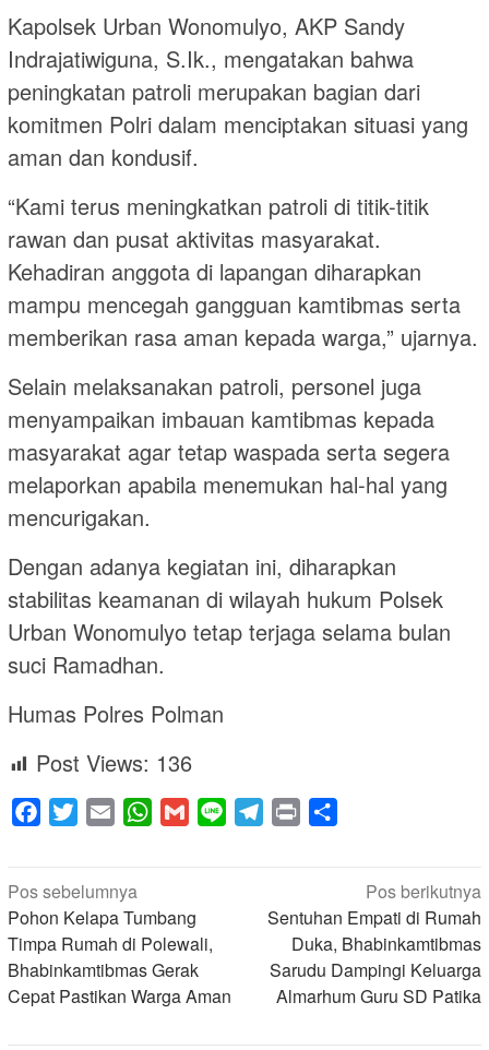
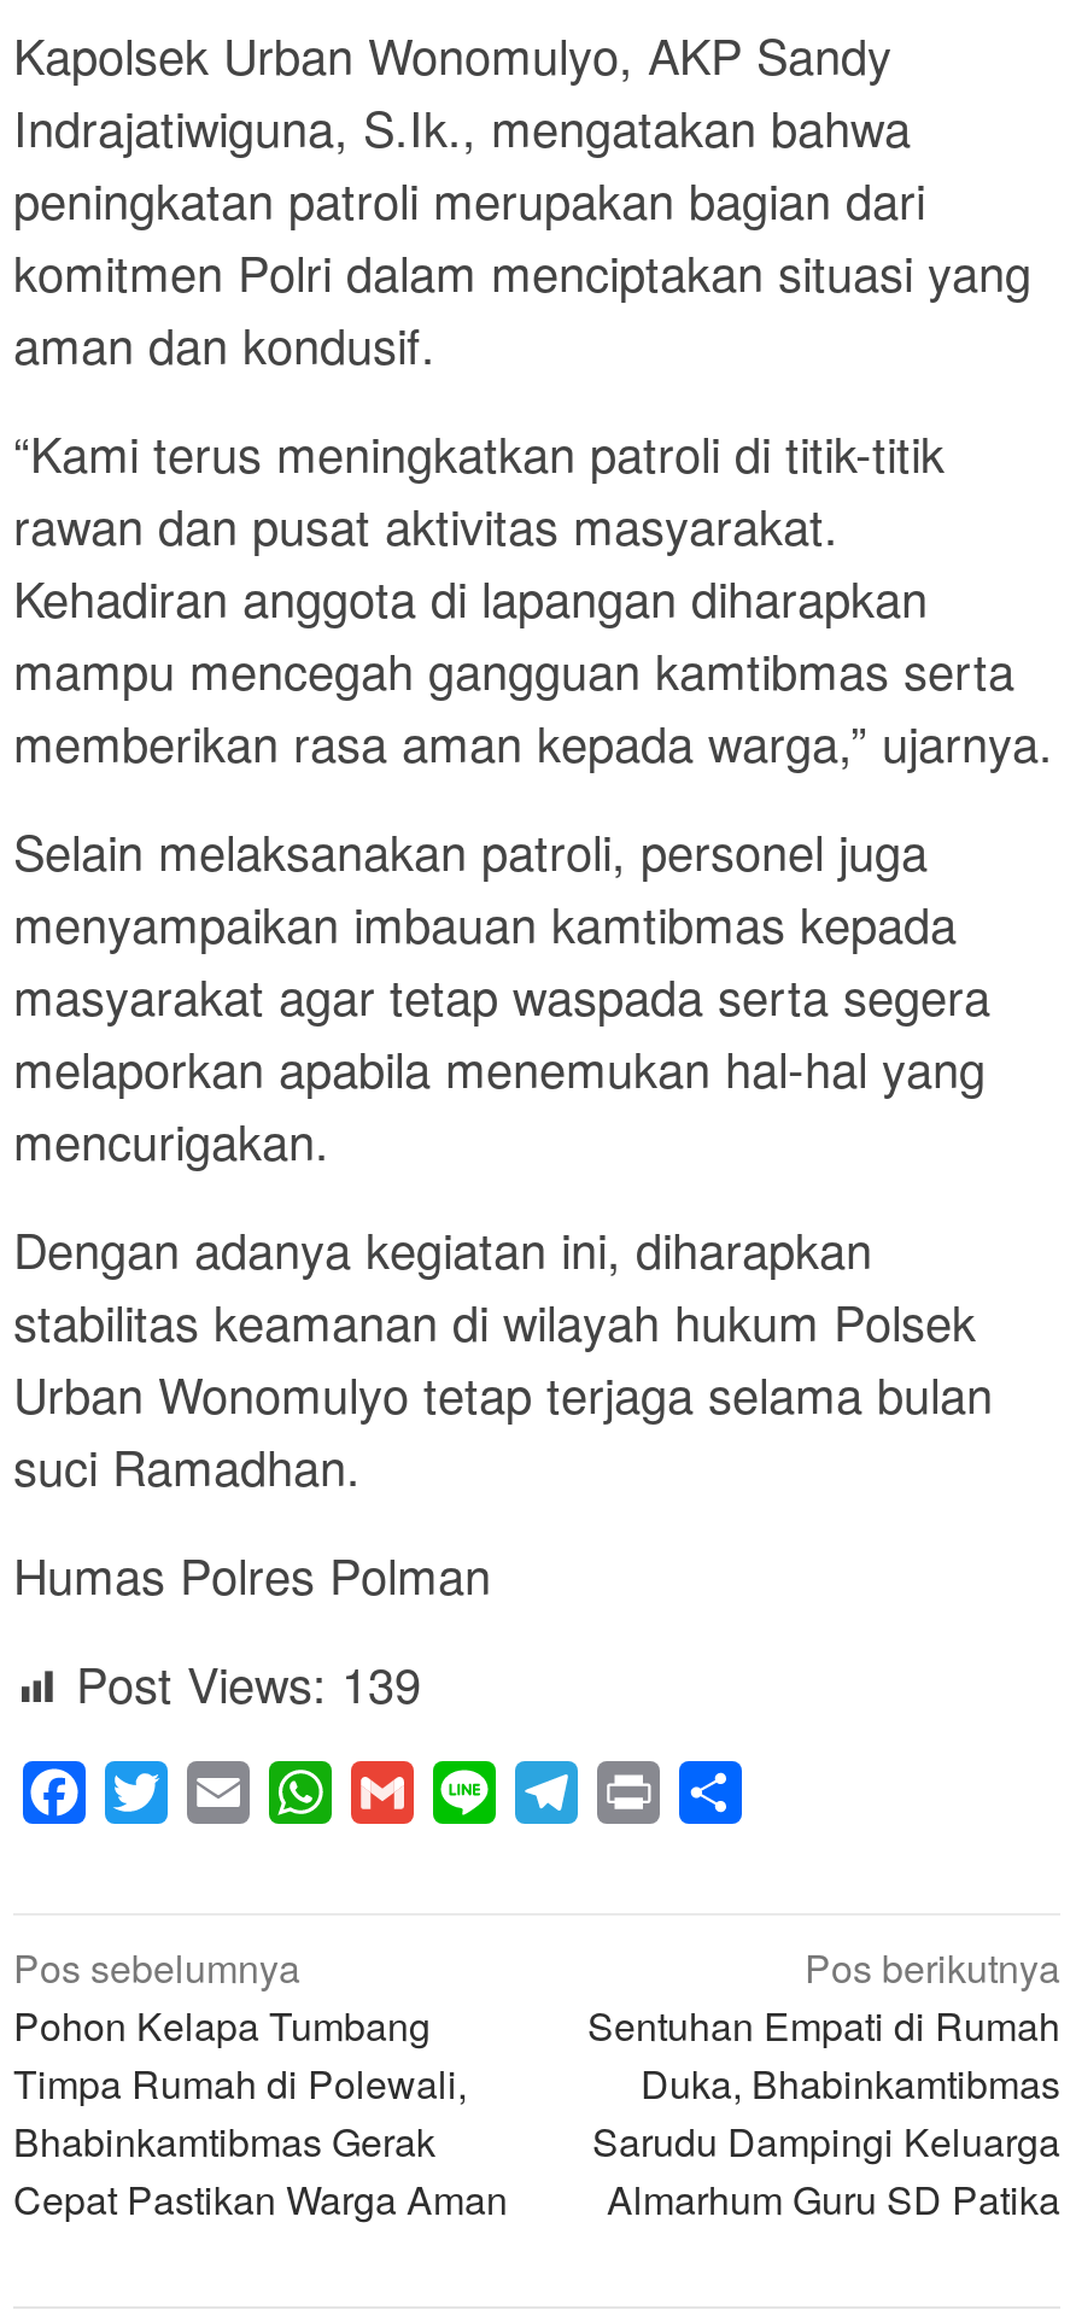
- Post Views: 136
+ Post Views: 139
